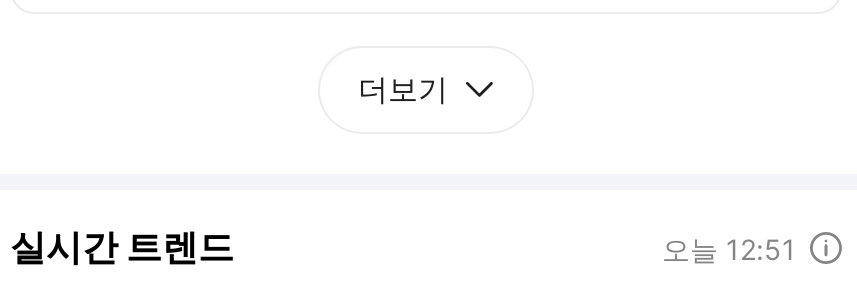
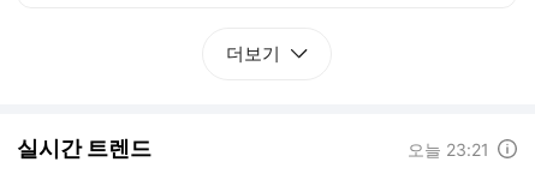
- 오늘 12:51
+ 오늘 23:21
